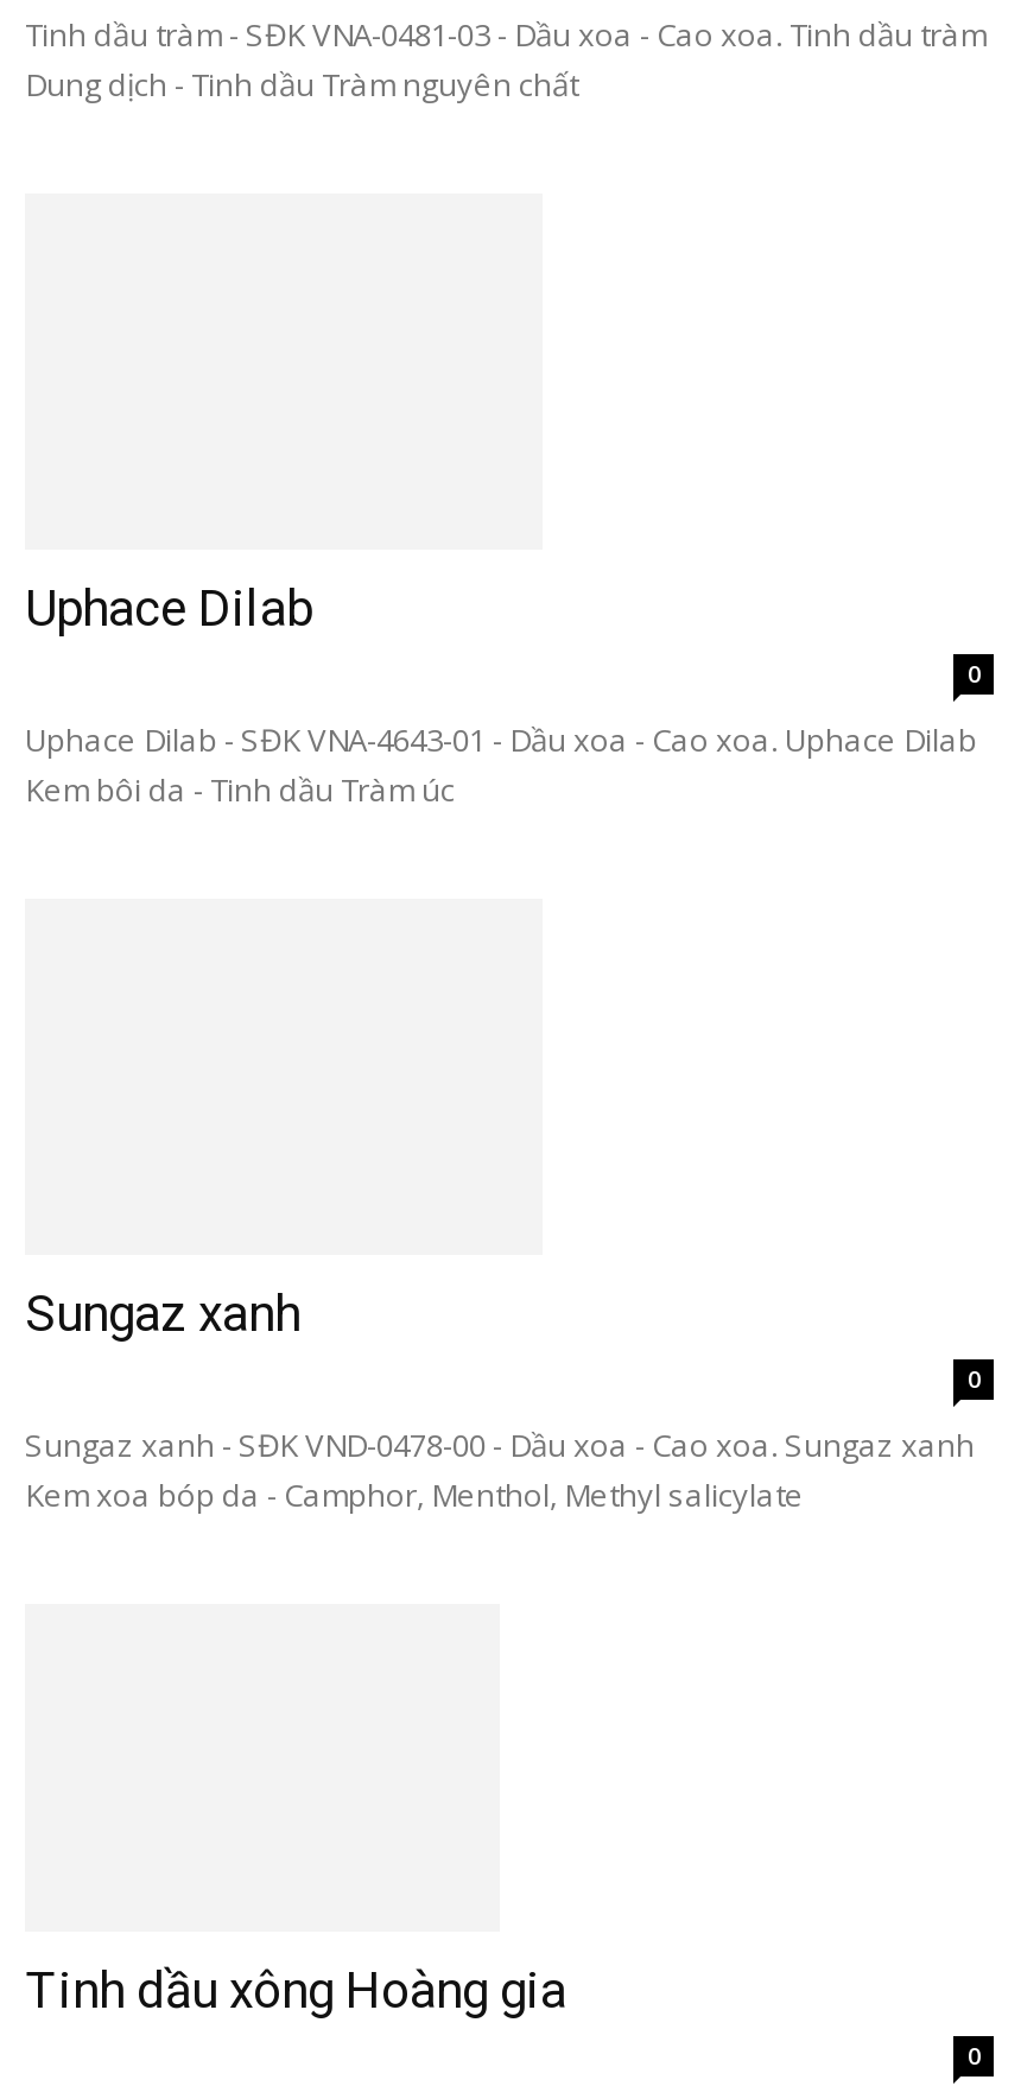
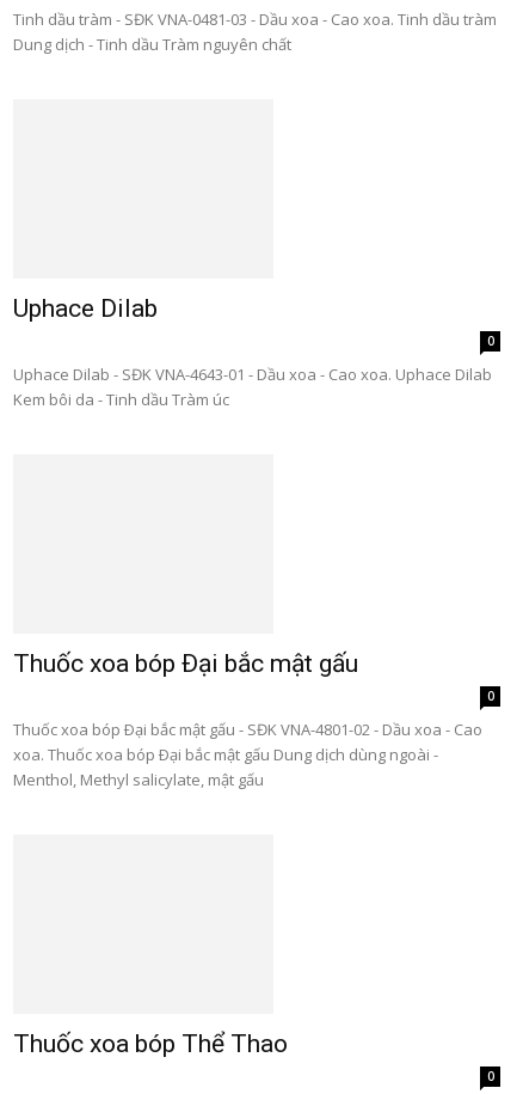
- Sungaz xanh
+ Thuốc xoa bóp Ðại bắc mật gấu

- Sungaz xanh - SĐK VND-0478-00 - Dầu xoa - Cao xoa. Sungaz xanh
- Kem xoa bóp da - Camphor, Menthol, Methyl salicylate
+ Thuốc xoa bóp Ðại bắc mật gấu - SĐK VNA-4801-02 - Dầu xoa - Cao
+ xoa. Thuốc xoa bóp Ðại bắc mật gấu Dung dịch dùng ngoài -
+ Menthol, Methyl salicylate, mật gấu

- Tinh dầu xông Hoàng gia
+ Thuốc xoa bóp Thể Thao
